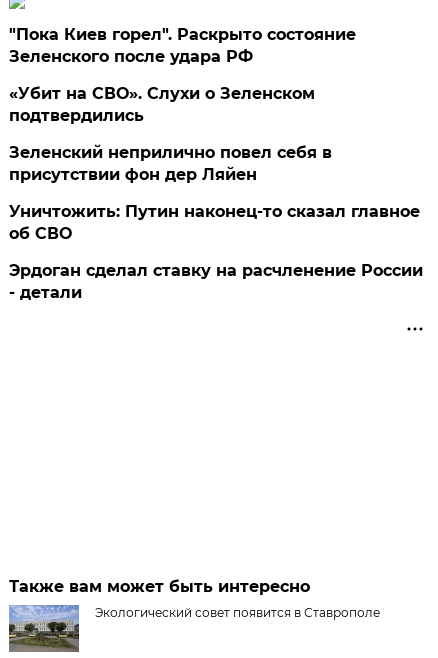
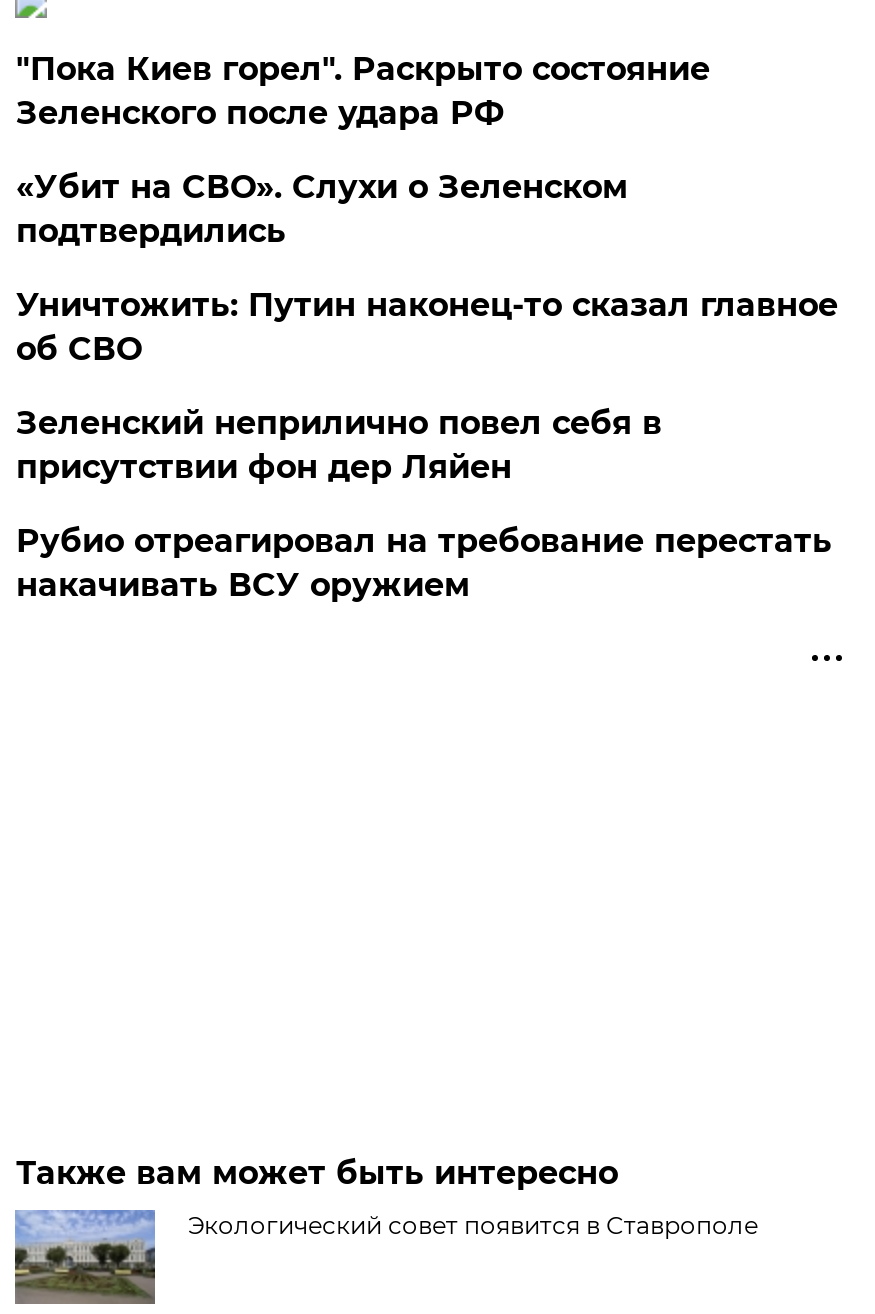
moved down: Зеленский неприлично повел cебя в | присутствии фон дер Ляйен

moved up: Уничтожить: Путин наконец-то сказал главное | об СВО

- Эрдоган сделал ставку на расчленение России
- - детали
+ Рубио отреагировал на требование перестать
+ накачивать ВСУ оружием
